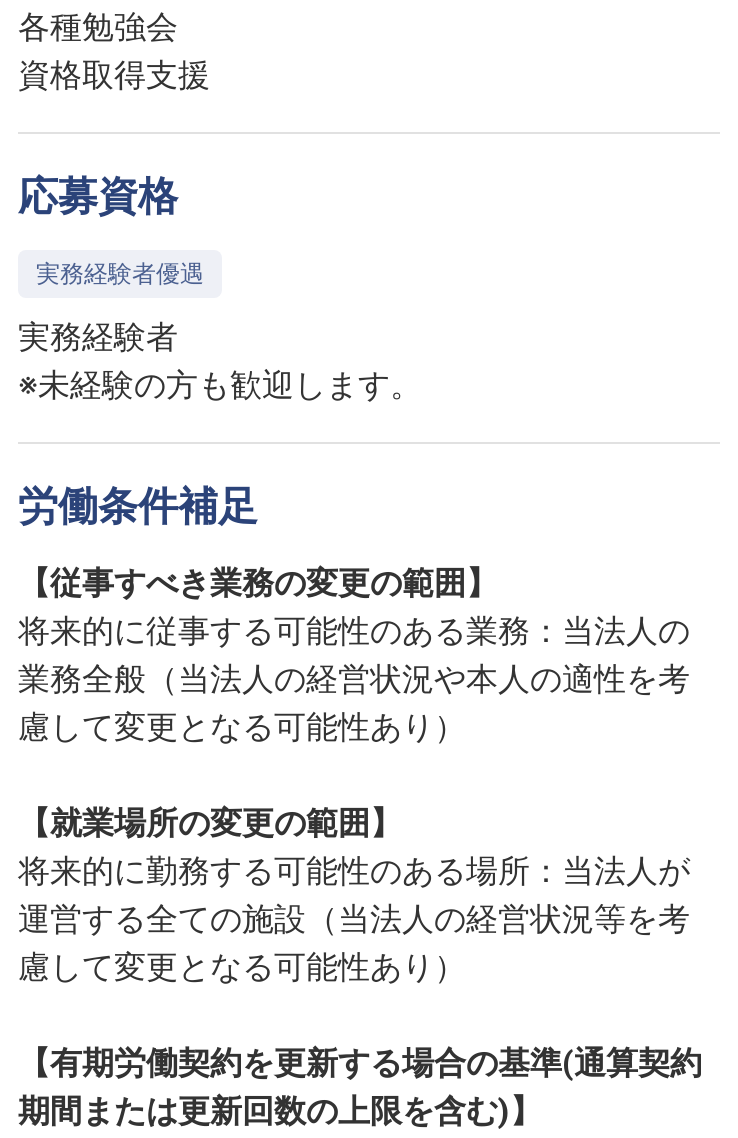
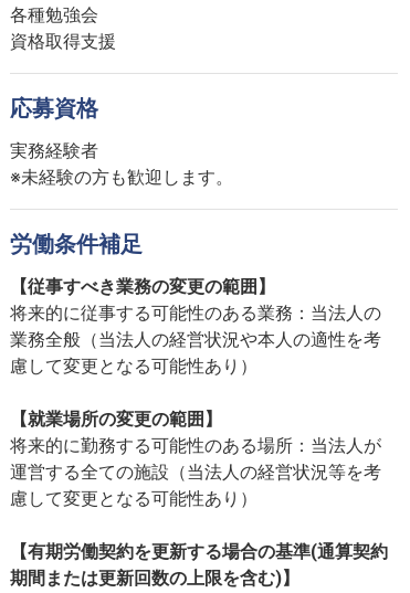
- 実務経験者優遇
